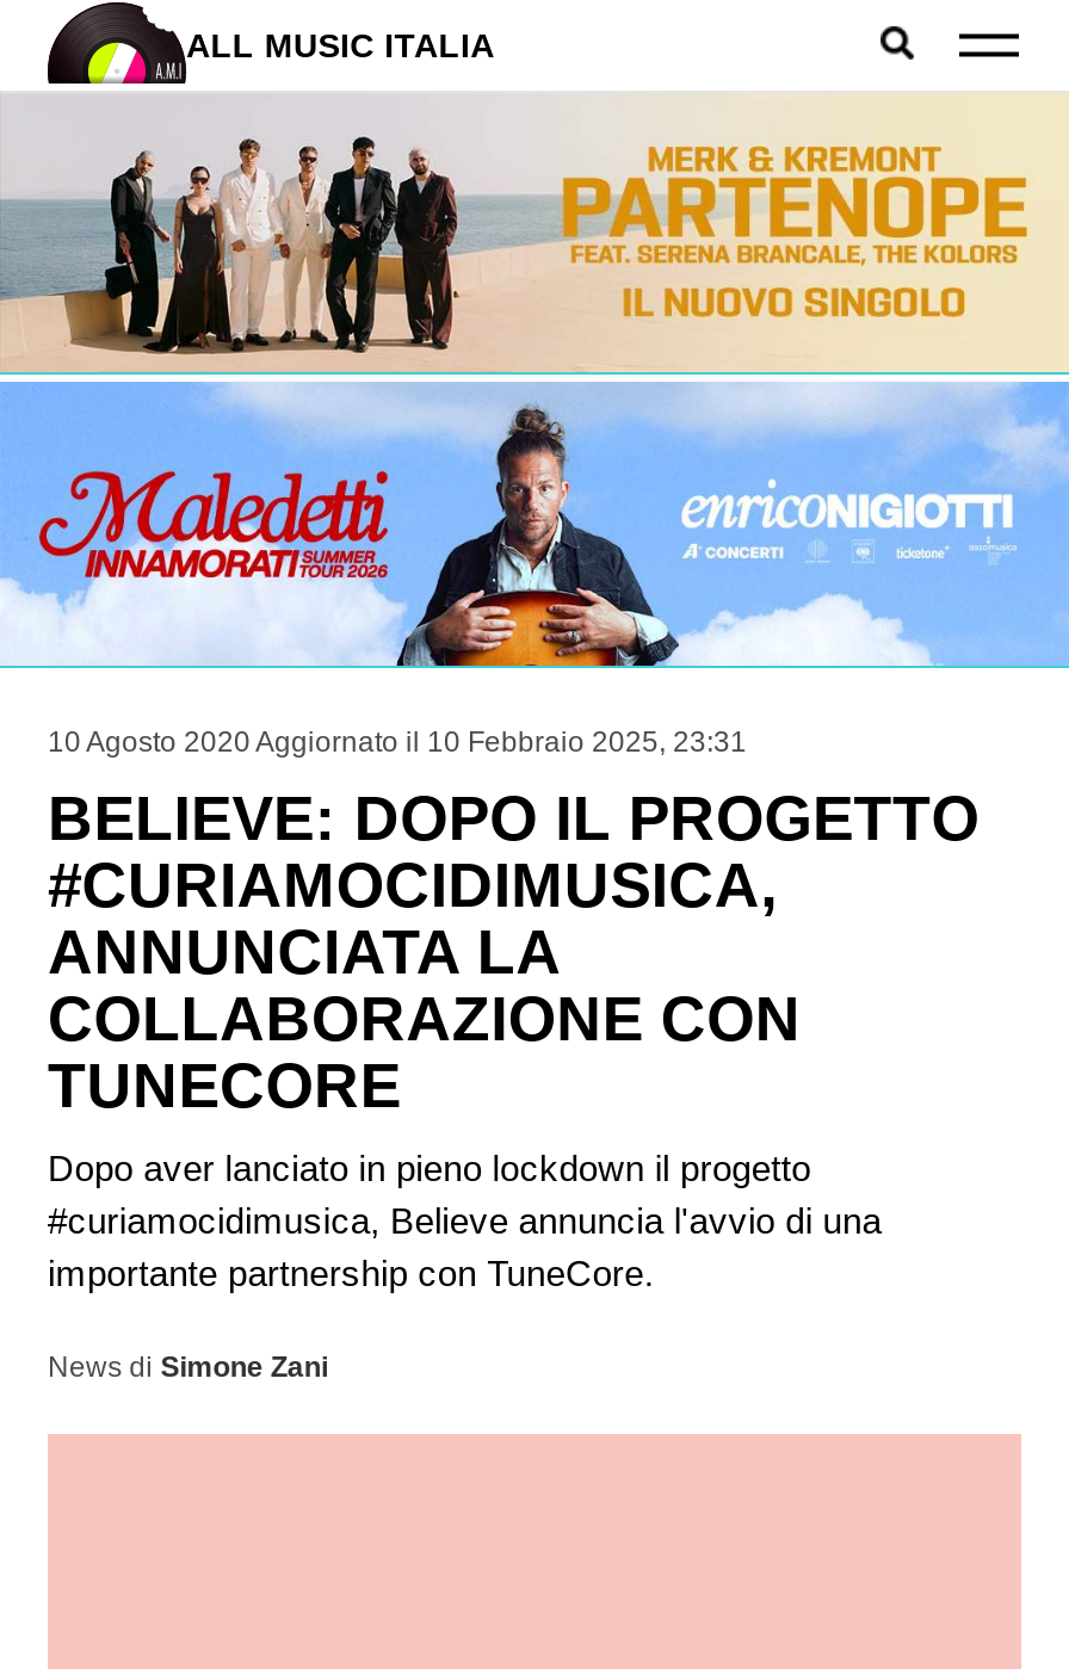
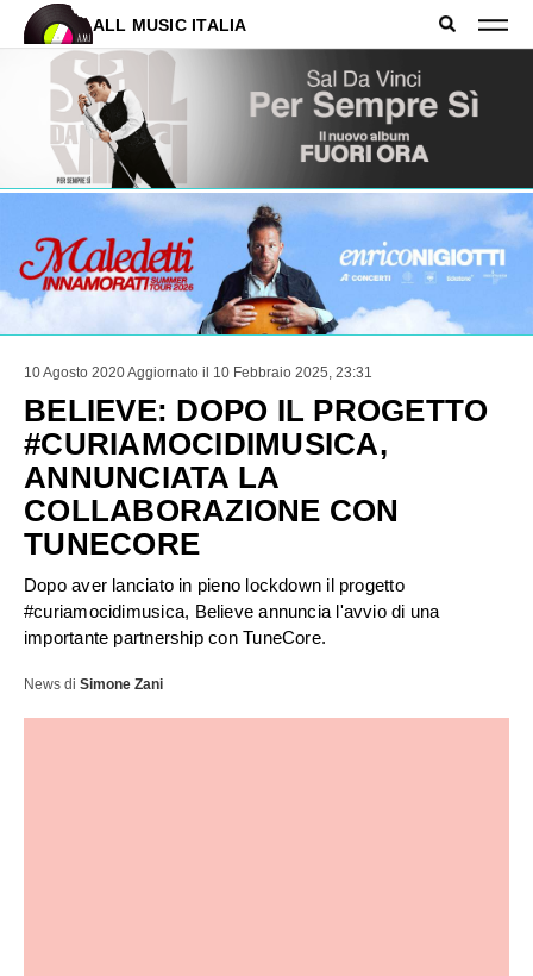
- [image]
+ [image]
